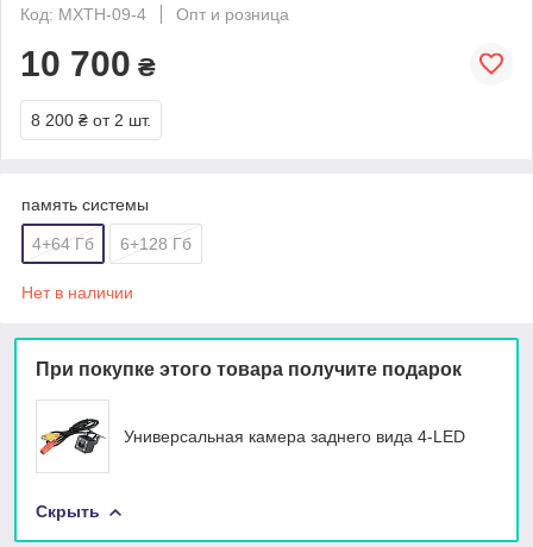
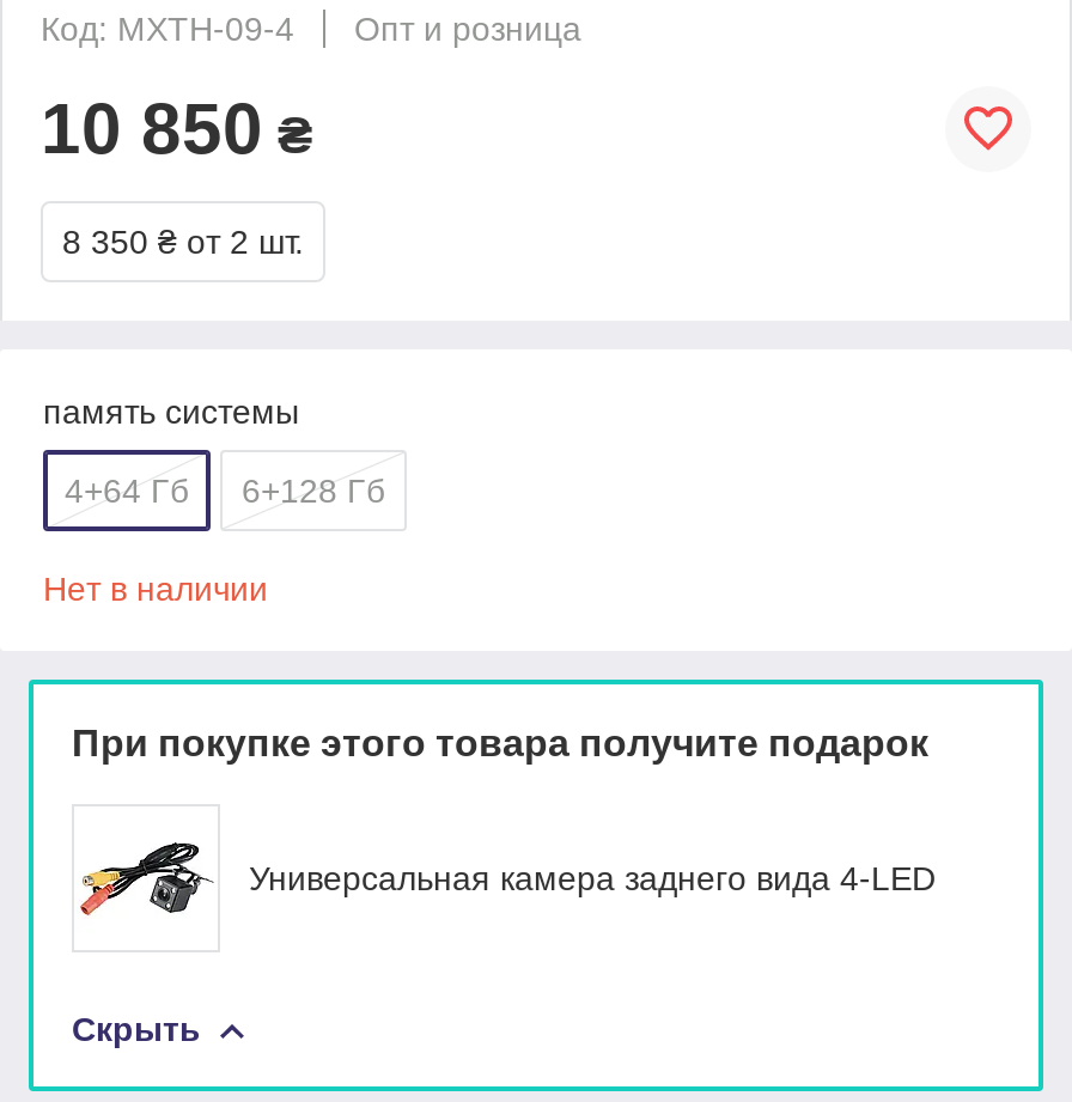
- 10 700 ₴
+ 10 850 ₴

- 8 200 ₴ от 2 шт.
+ 8 350 ₴ от 2 шт.
